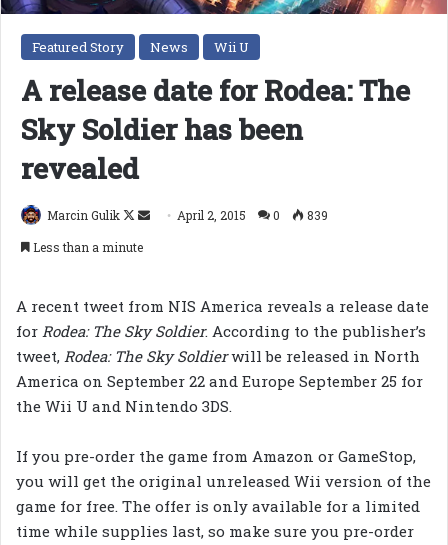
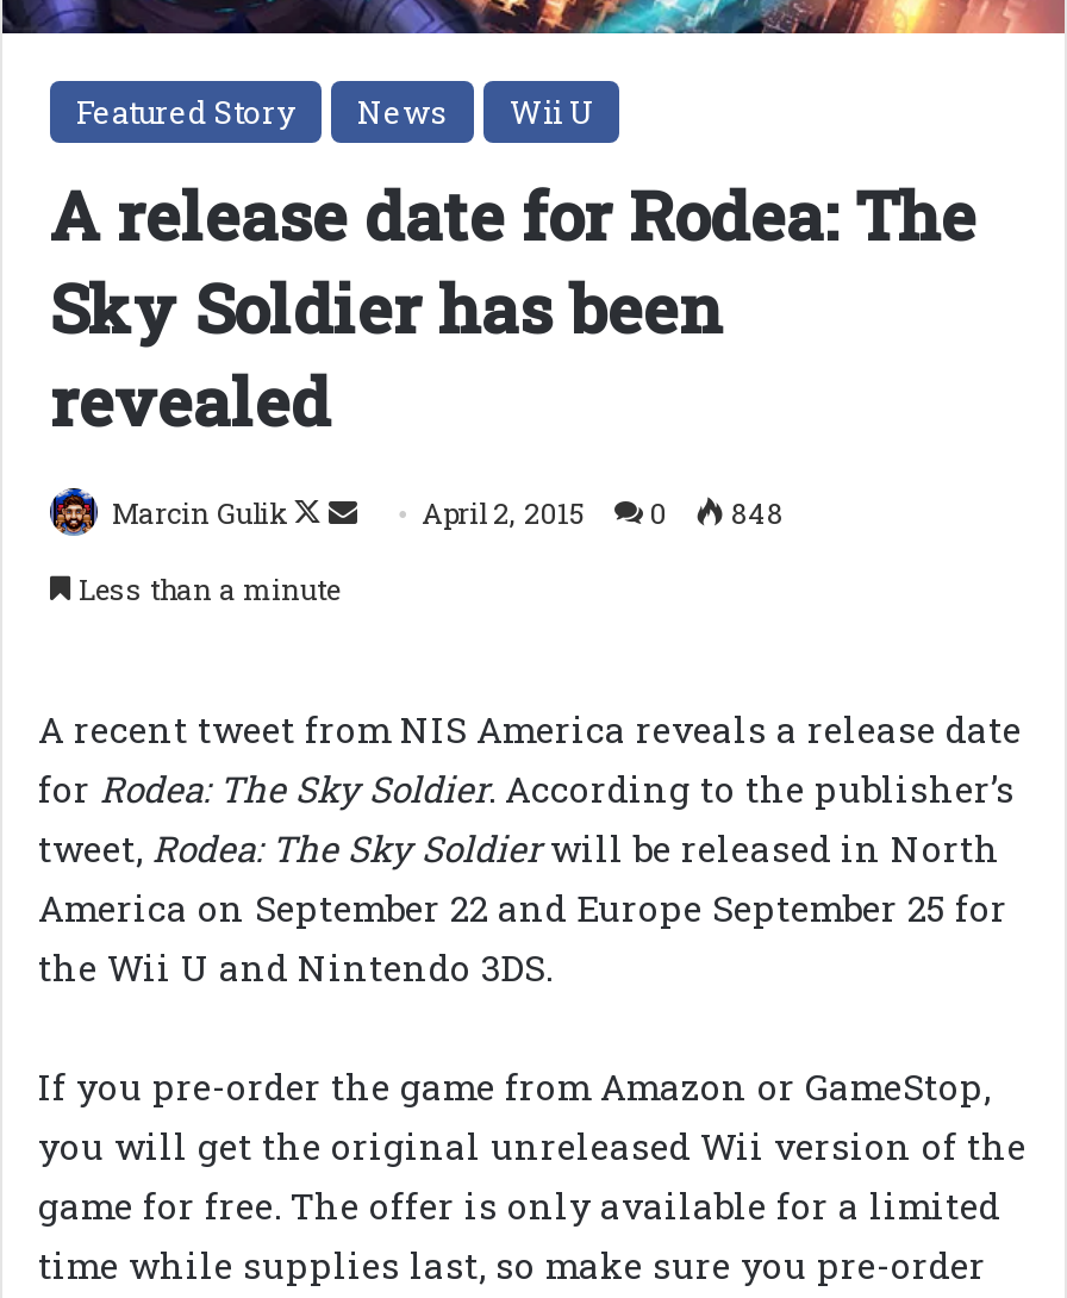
- 839
+ 848
